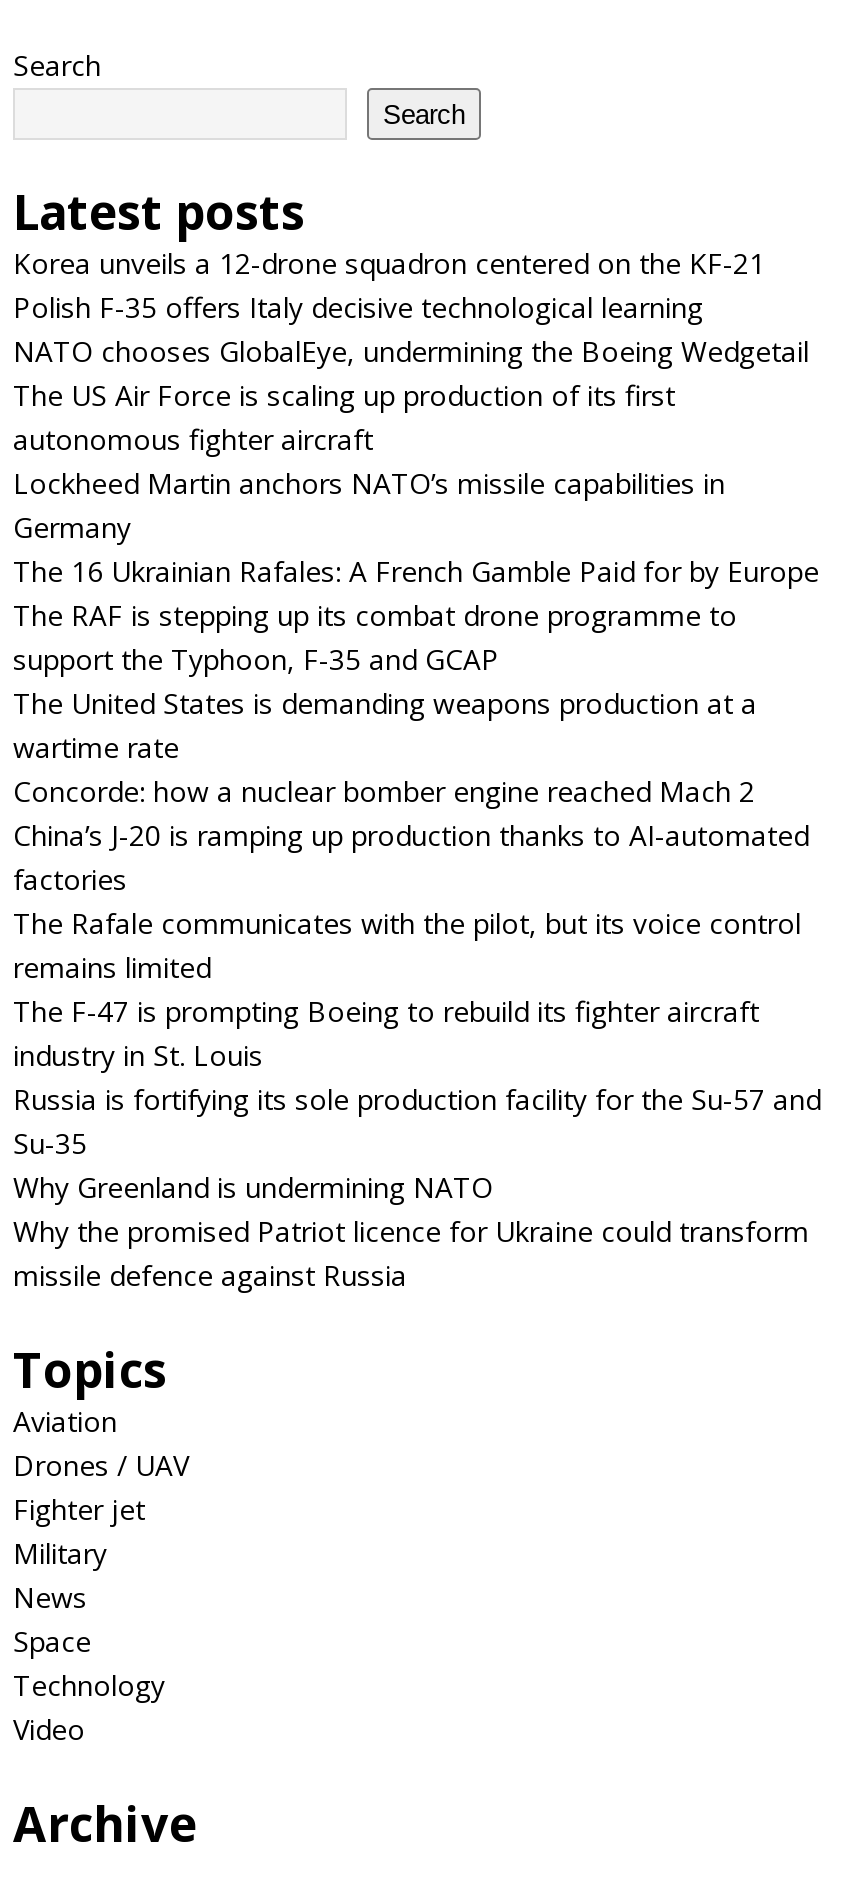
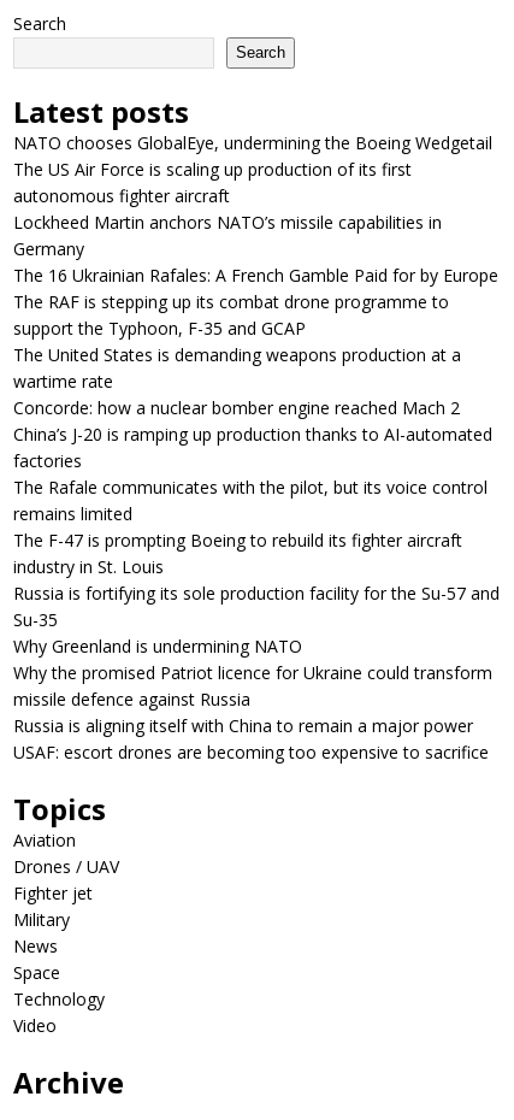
- Korea unveils a 12-drone squadron centered on the KF-21
- Polish F-35 offers Italy decisive technological learning

moved up: NATO chooses GlobalEye, undermining the Boeing Wedgetail | The US Air Force is scaling up production of its first | autonomous fighter aircraft | ... | Why the promised Patriot licence for Ukraine could transform | missile defence against Russia

+ Russia is aligning itself with China to remain a major power
+ USAF: escort drones are becoming too expensive to sacrifice
